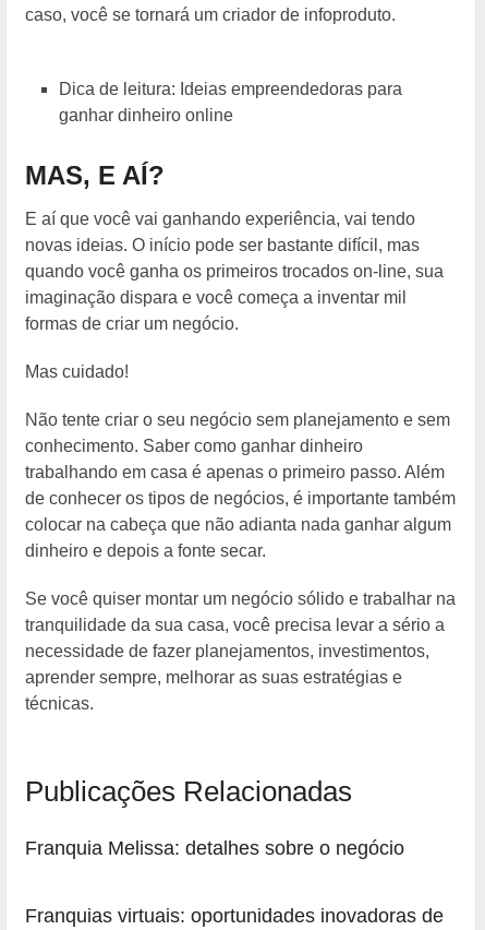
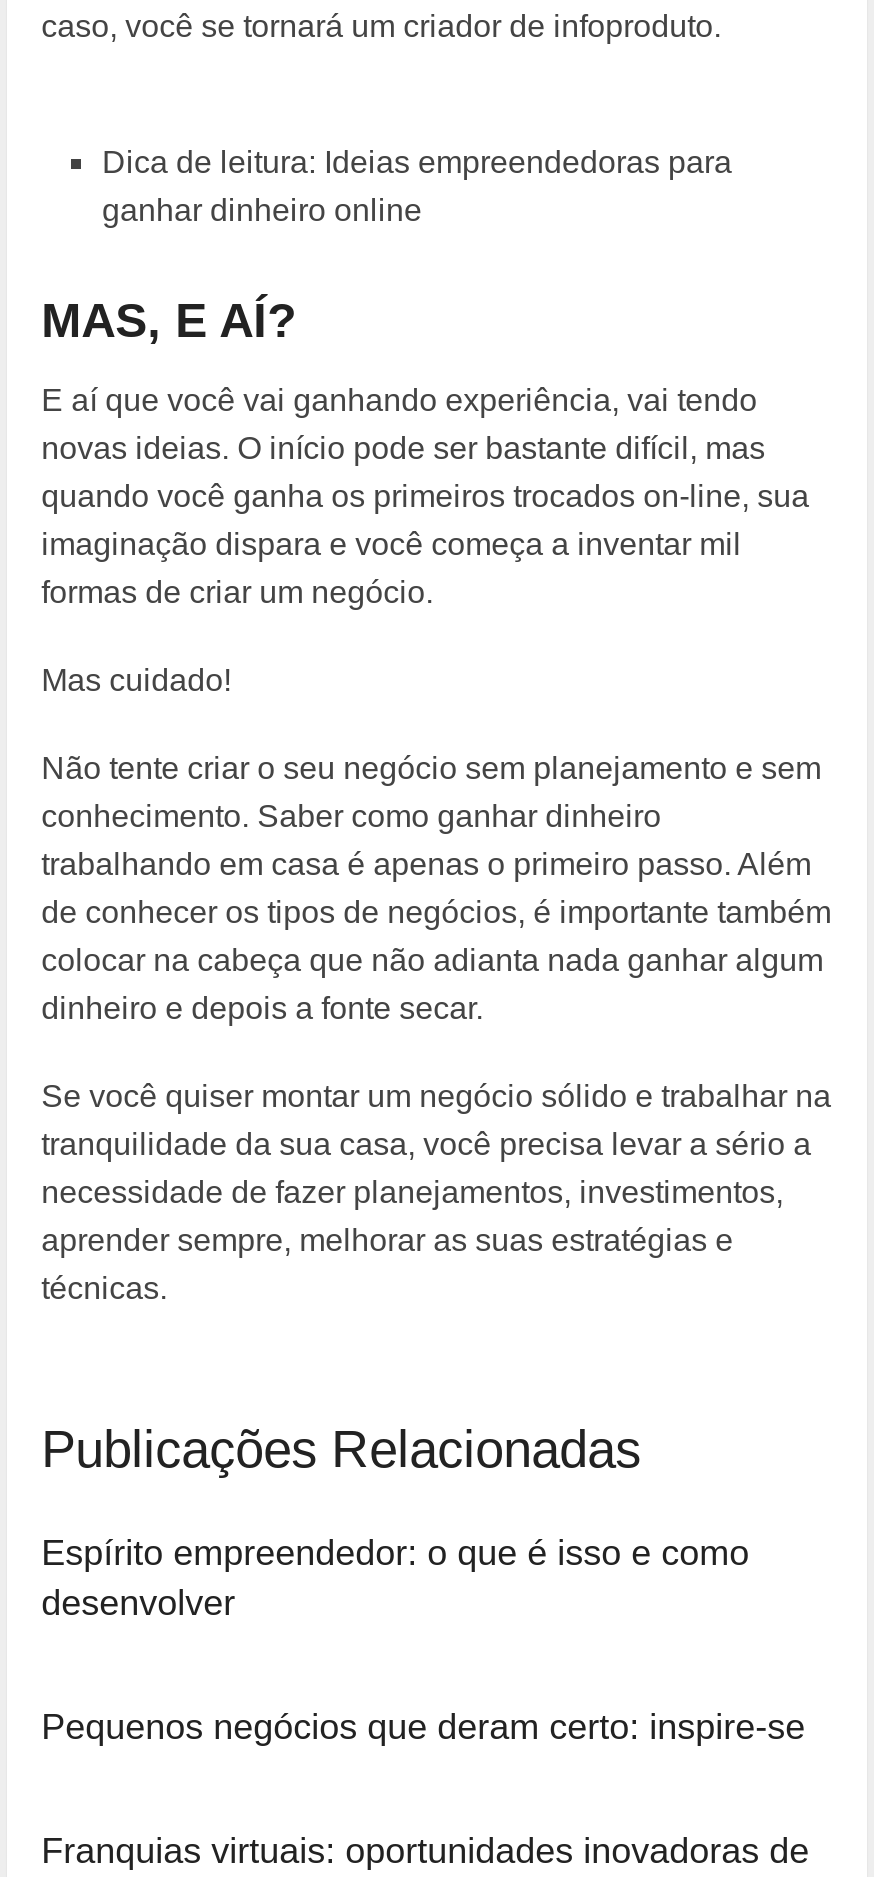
- Franquia Melissa: detalhes sobre o negócio
+ Espírito empreendedor: o que é isso e como
+ desenvolver
+ Pequenos negócios que deram certo: inspire-se
